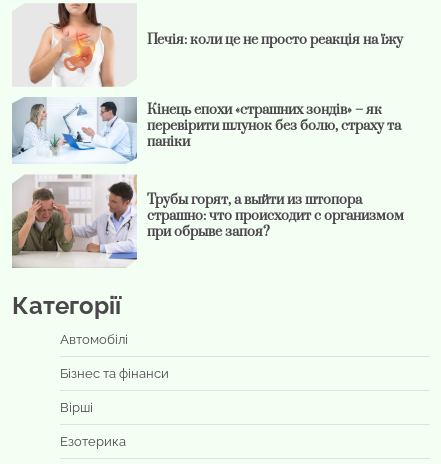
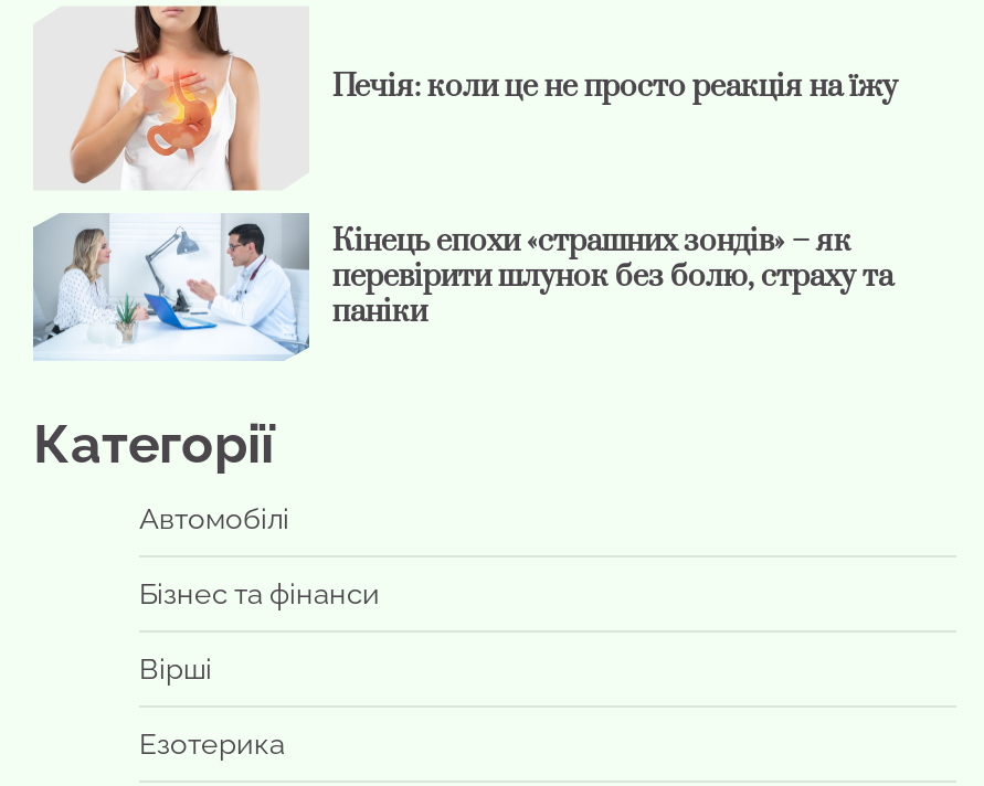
- [image]
- Трубы горят, а выйти из штопора
- страшно: что происходит с организмом
- при обрыве запоя?
